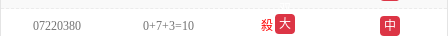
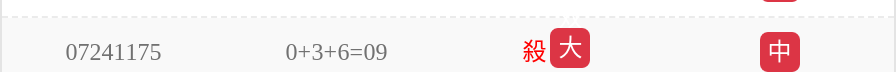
- 07220380
+ 07241175

- 0+7+3=10
+ 0+3+6=09
